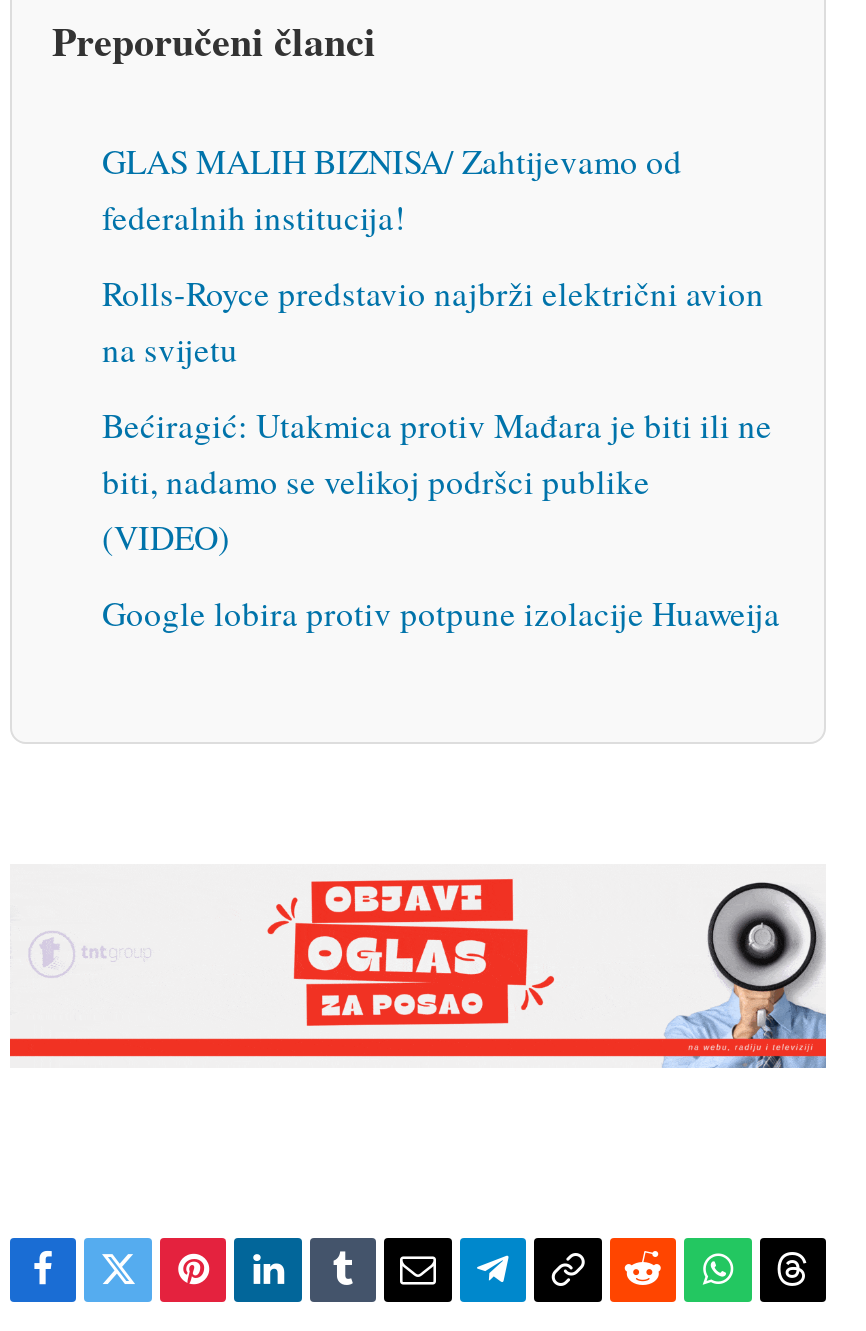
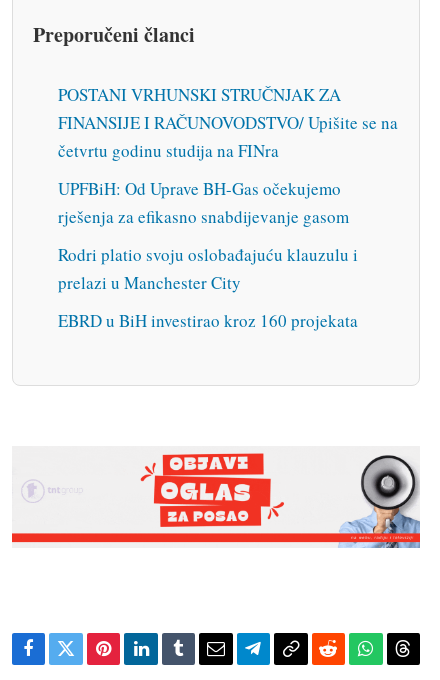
- GLAS MALIH BIZNISA/ Zahtijevamo od
- federalnih institucija!
+ POSTANI VRHUNSKI STRUČNJAK ZA
+ FINANSIJE I RAČUNOVODSTVO/ Upišite se na
+ četvrtu godinu studija na FINra

- Rolls-Royce predstavio najbrži električni avion
- na svijetu
+ UPFBiH: Od Uprave BH-Gas očekujemo
+ rješenja za efikasno snabdijevanje gasom

- Bećiragić: Utakmica protiv Mađara je biti ili ne
- biti, nadamo se velikoj podršci publike
- (VIDEO)
+ Rodri platio svoju oslobađajuću klauzulu i
+ prelazi u Manchester City

- Google lobira protiv potpune izolacije Huaweija
+ EBRD u BiH investirao kroz 160 projekata
